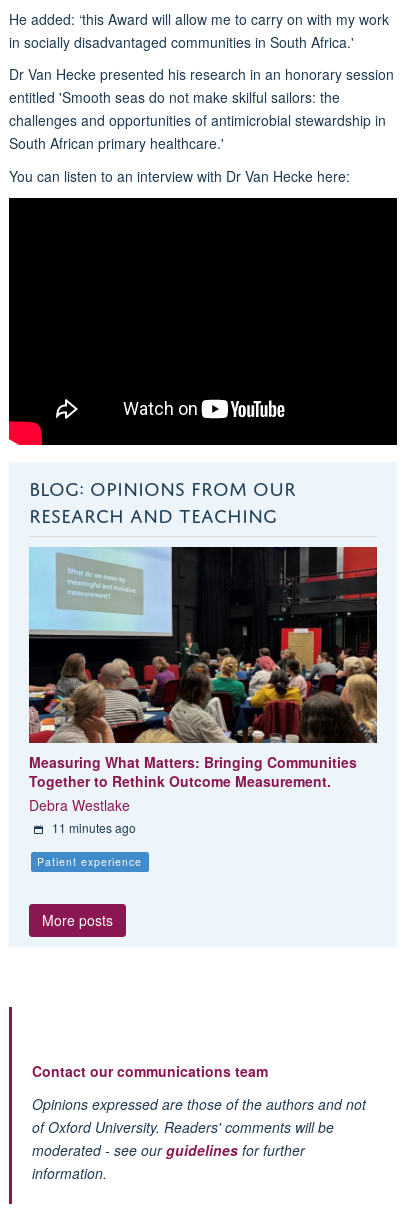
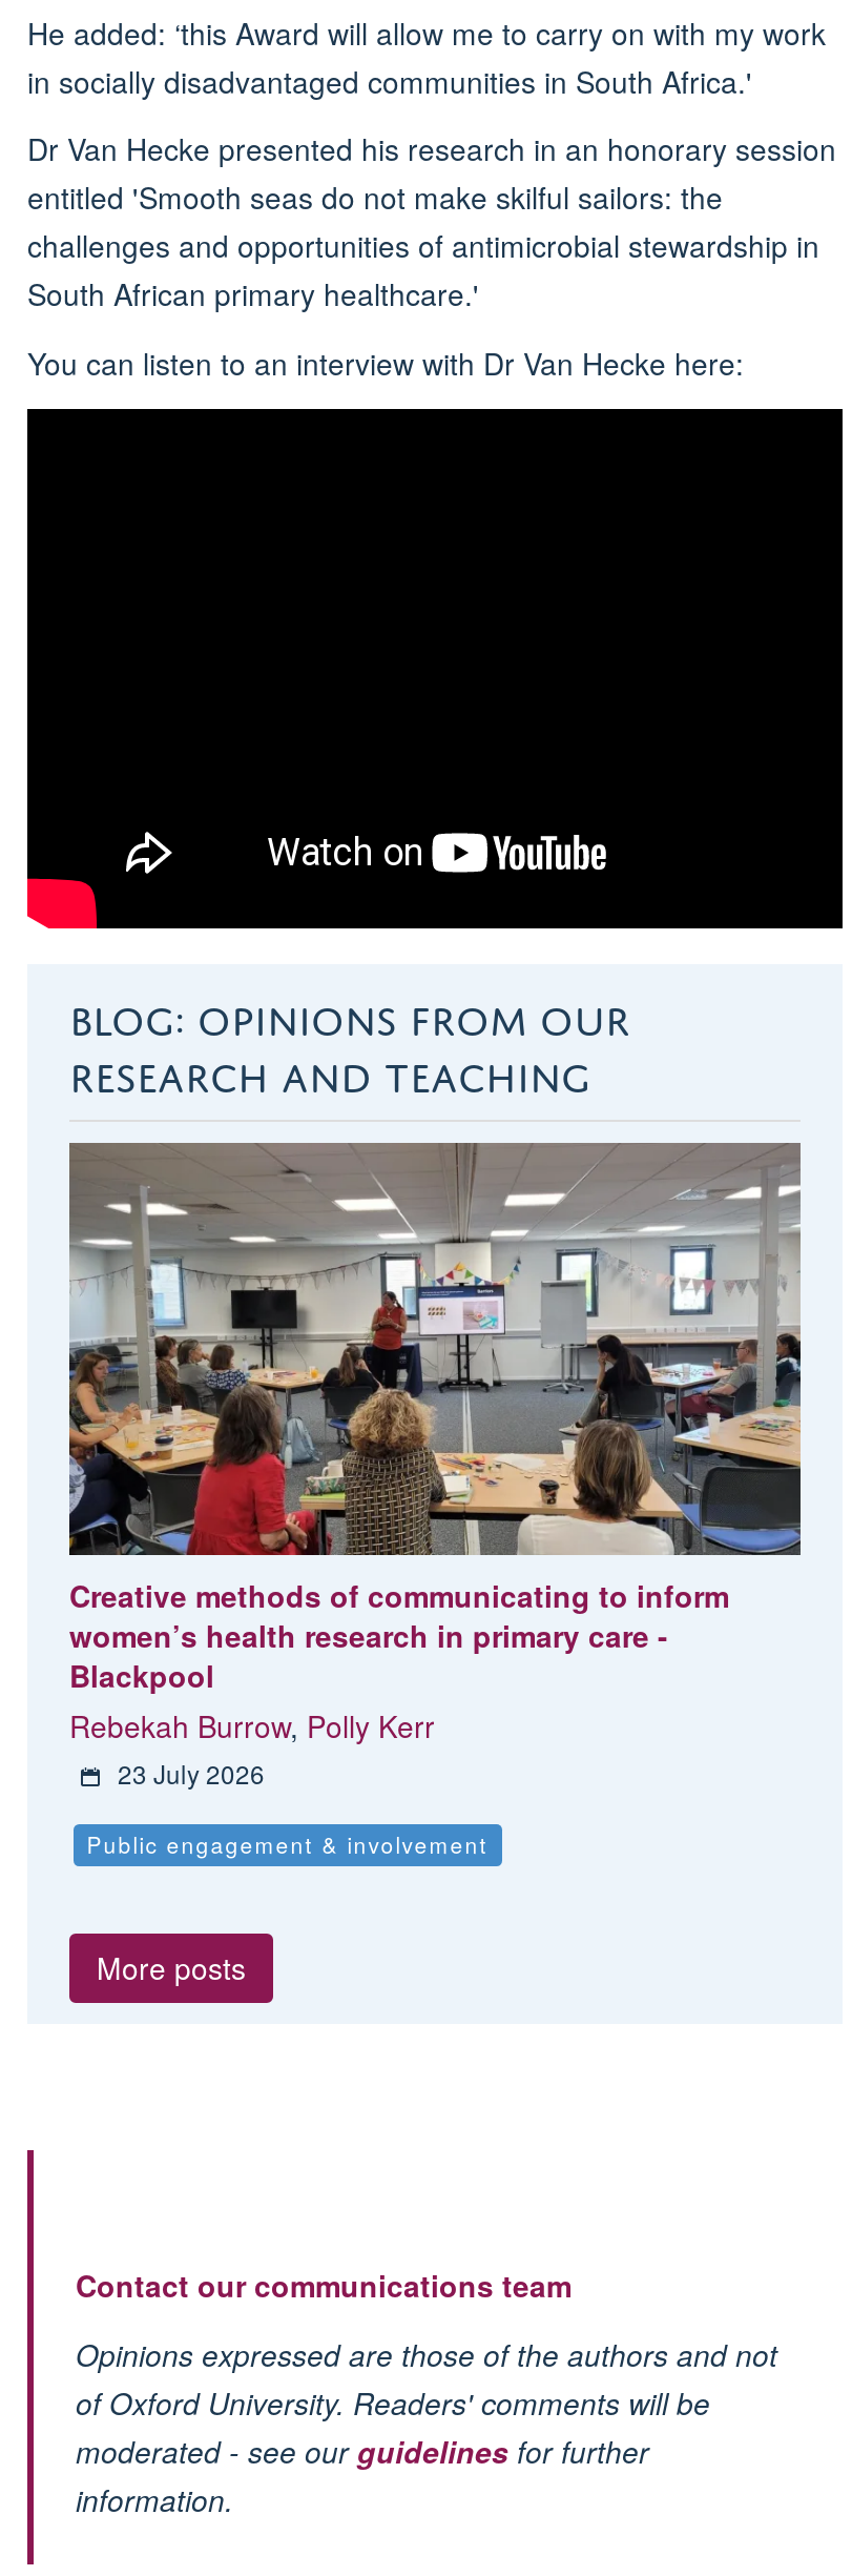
- [image]
- Measuring What Matters: Bringing Communities
- Together to Rethink Outcome Measurement.
- Debra Westlake
- 11 minutes ago
+ [image]
+ Creative methods of communicating to inform
+ women’s health research in primary care -
+ Blackpool
+ Rebekah Burrow, Polly Kerr
+ 23 July 2026

- Patient experience
+ Public engagement & involvement
